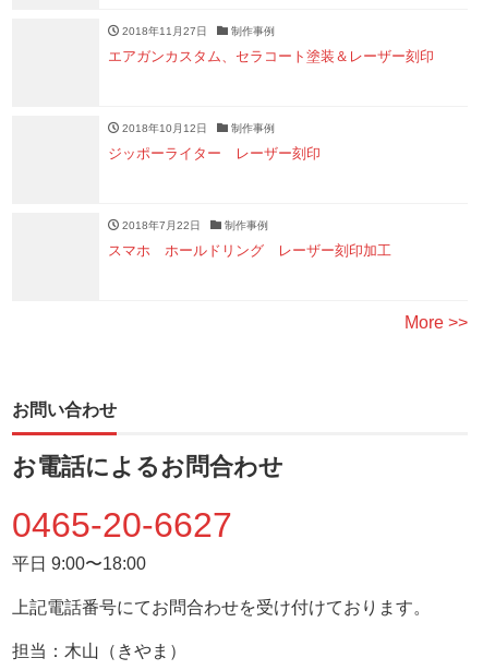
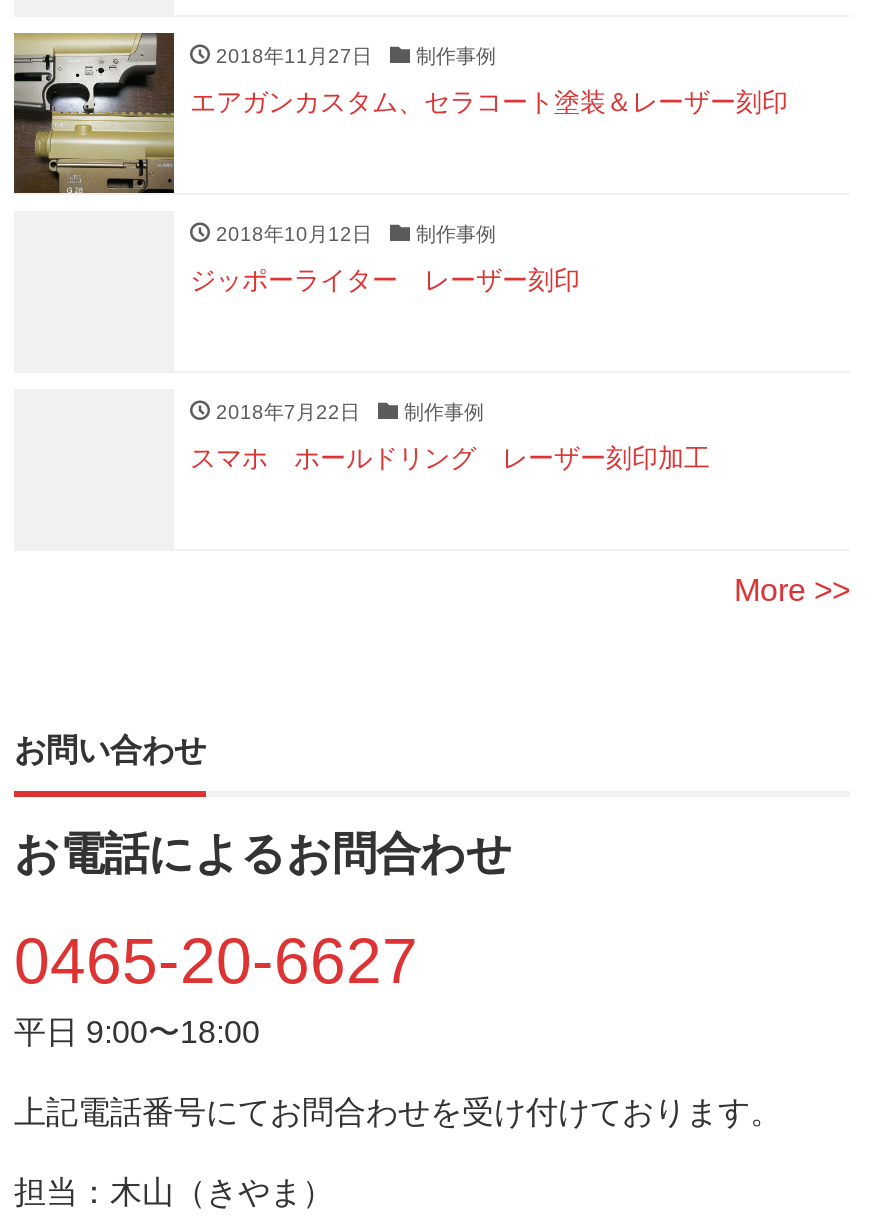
+ [image]
